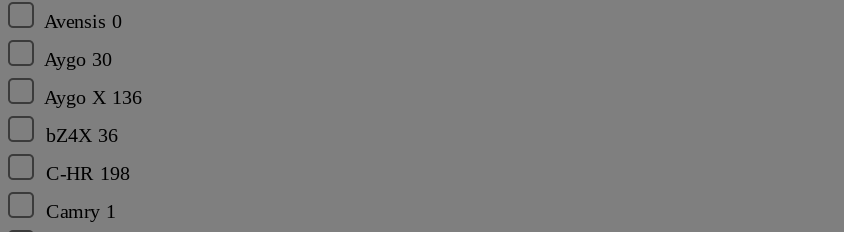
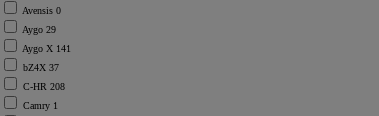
- Aygo 30
+ Aygo 29

- Aygo X 136
+ Aygo X 141

- bZ4X 36
+ bZ4X 37

- C-HR 198
+ C-HR 208
